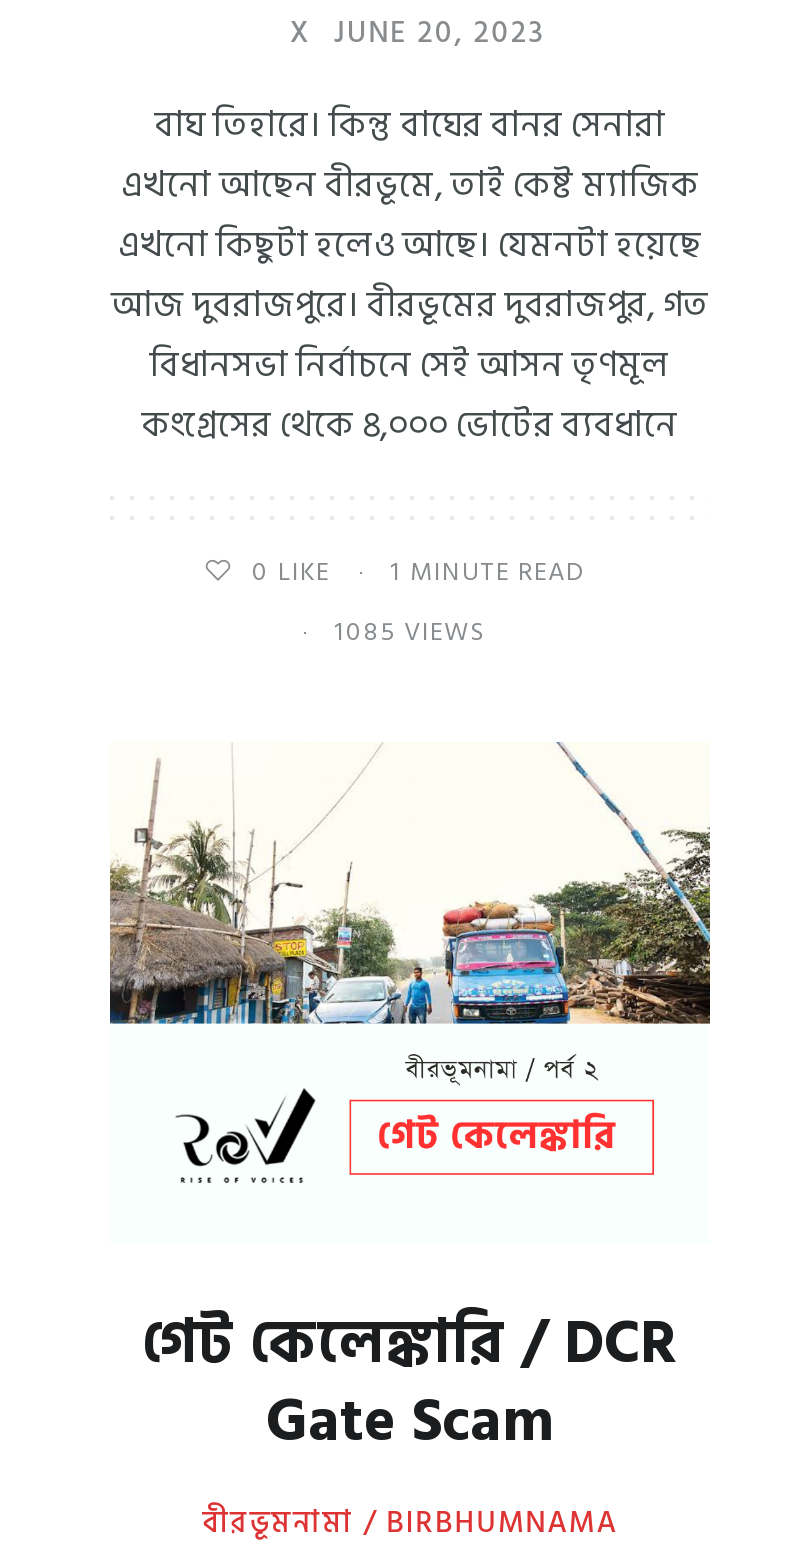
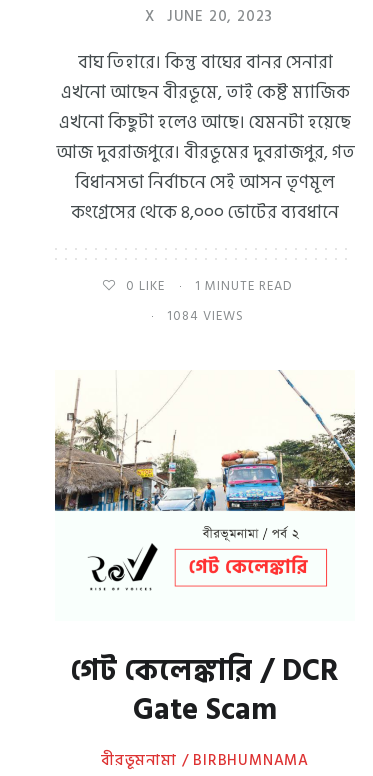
- 1085 VIEWS
+ 1084 VIEWS
